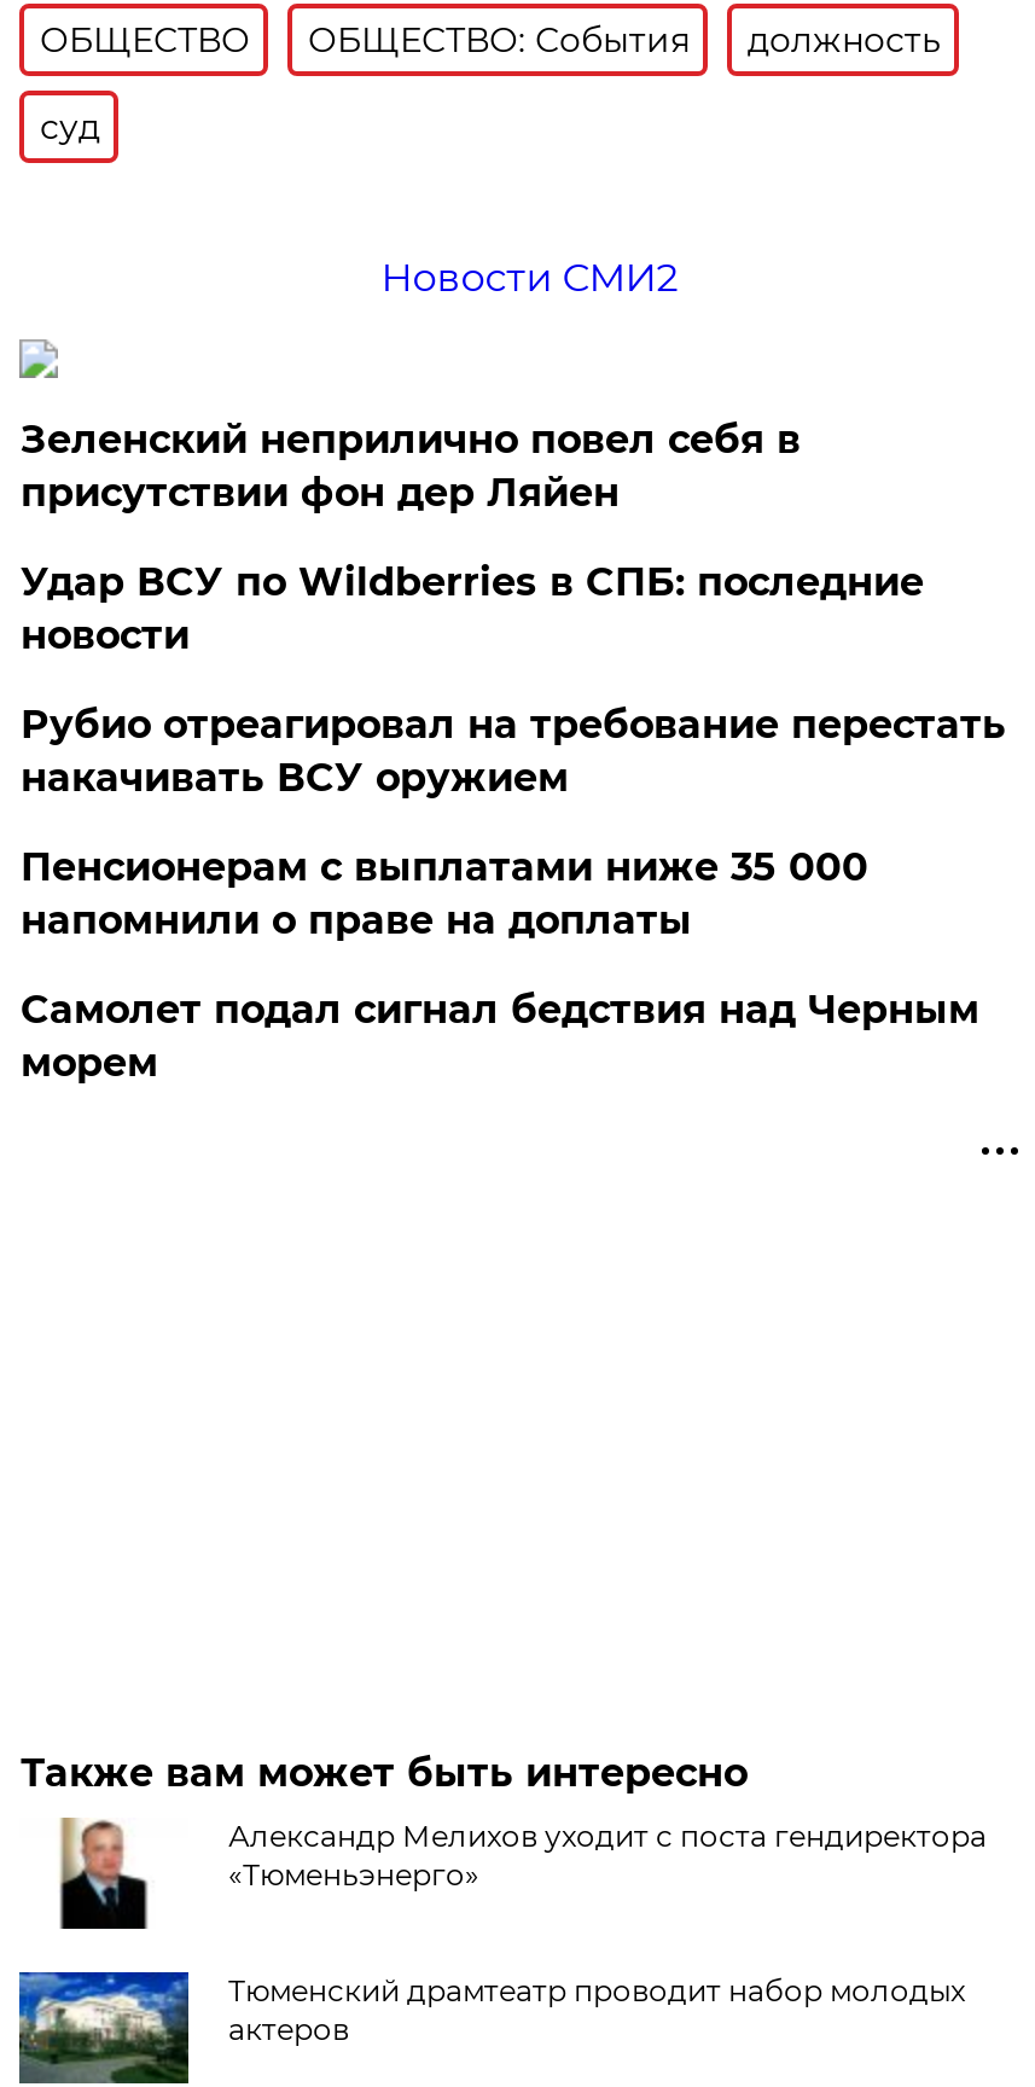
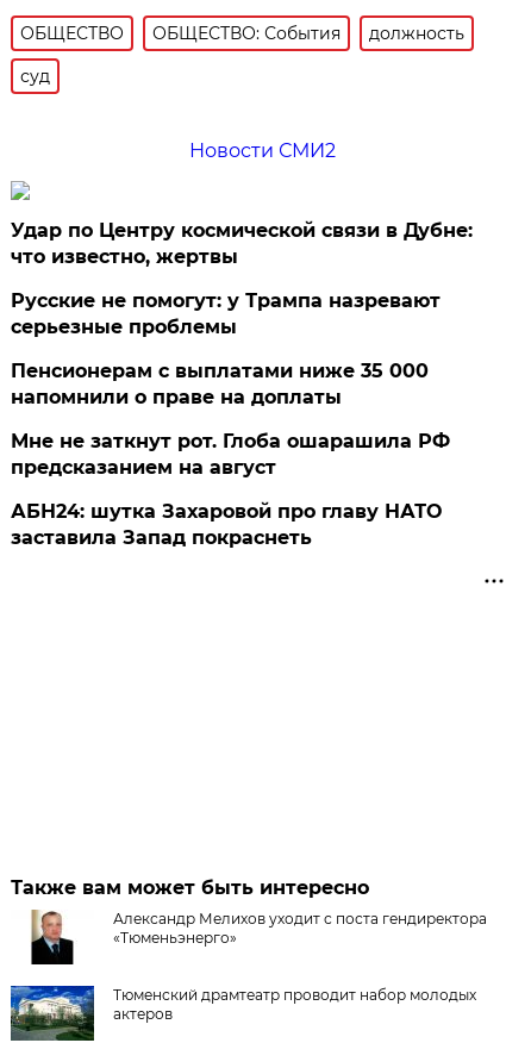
- Зеленский неприлично повел cебя в
- присутствии фон дер Ляйен
- Удар ВСУ по Wildberries в СПБ: последние
- новости
- Рубио отреагировал на требование перестать
- накачивать ВСУ оружием
+ Удар по Центру космической связи в Дубне:
+ что известно, жертвы
+ Русские не помогут: у Трампа назревают
+ серьезные проблемы

moved up: Пенсионерам с выплатами ниже 35 000 | напомнили о праве на доплаты

- Самолет подал сигнал бедствия над Черным
- морем
+ Мне не заткнут рот. Глоба ошарашила РФ
+ предсказанием на август
+ АБН24: шутка Захаровой про главу НАТО
+ заставила Запад покраснеть
